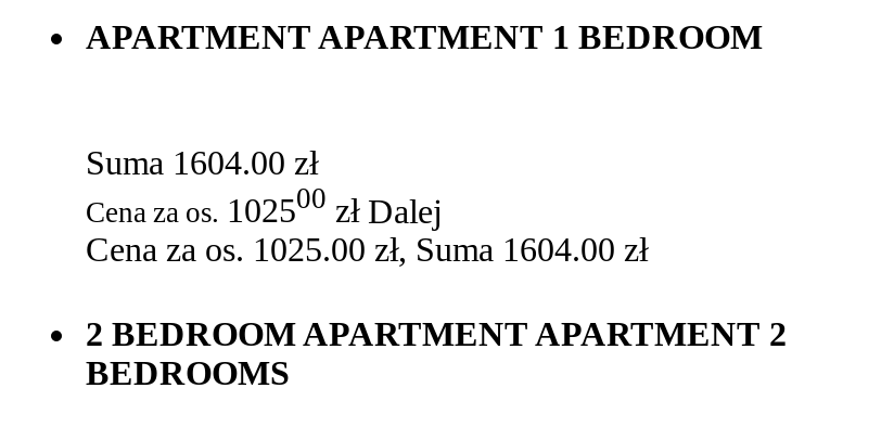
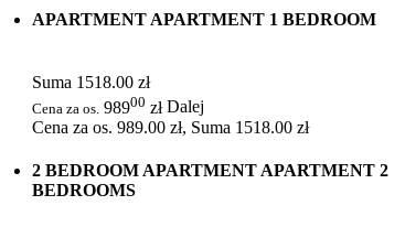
- Suma 1604.00 zł
+ Suma 1518.00 zł

- Cena za os. 102500 zł Dalej
+ Cena za os. 98900 zł Dalej

- Cena za os. 1025.00 zł, Suma 1604.00 zł
+ Cena za os. 989.00 zł, Suma 1518.00 zł
